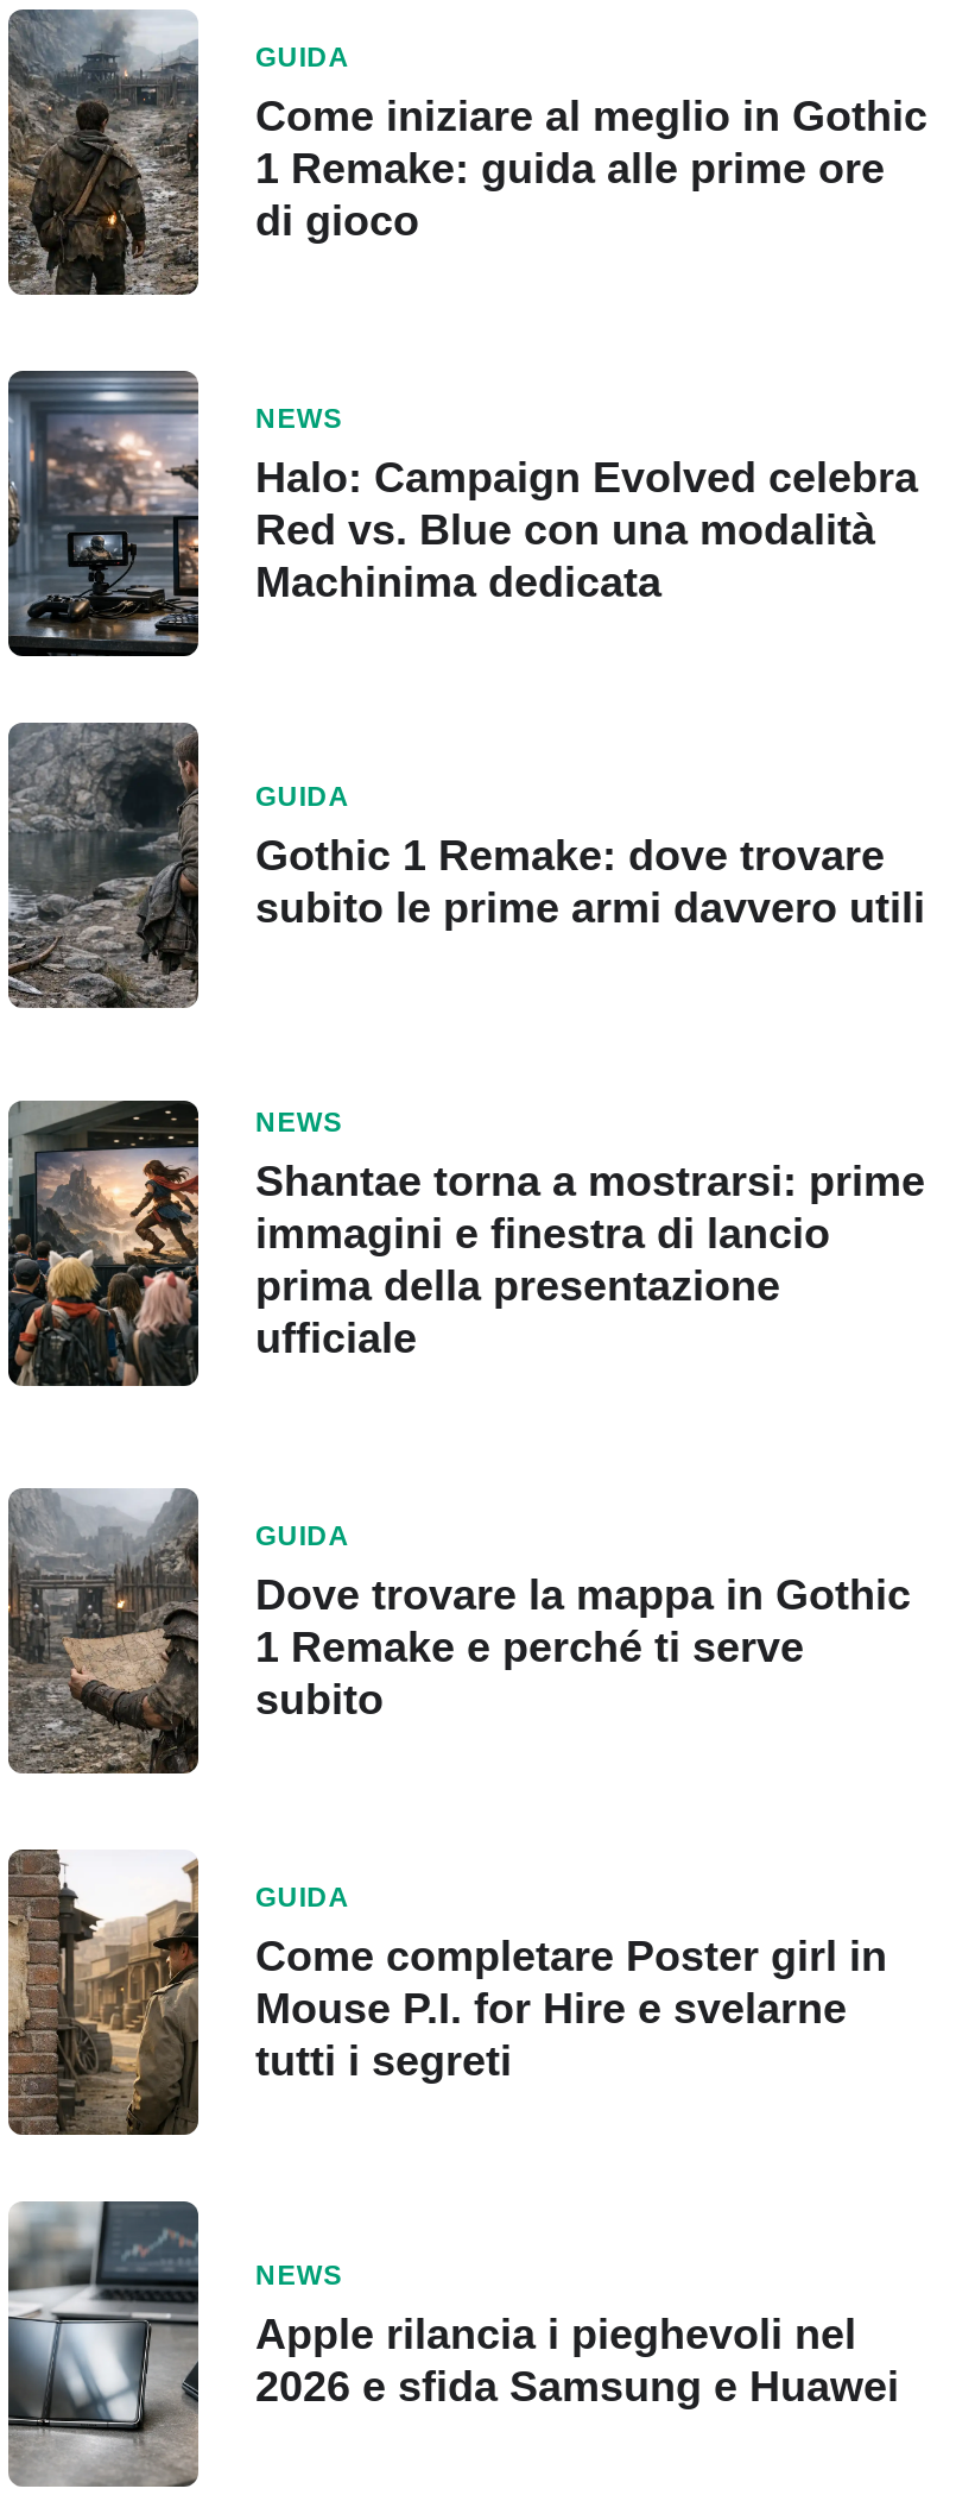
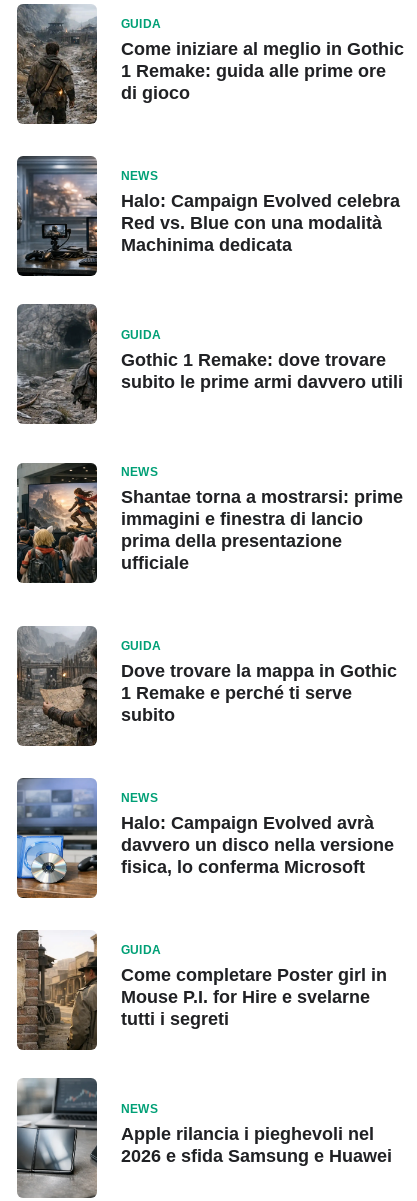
+ [image]
+ NEWS
+ Halo: Campaign Evolved avrà
+ davvero un disco nella versione
+ fisica, lo conferma Microsoft
